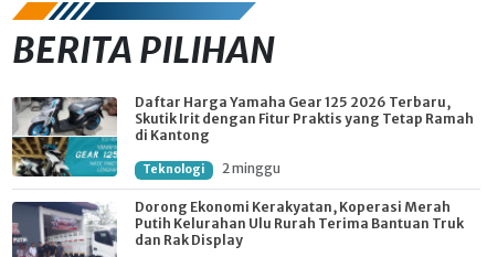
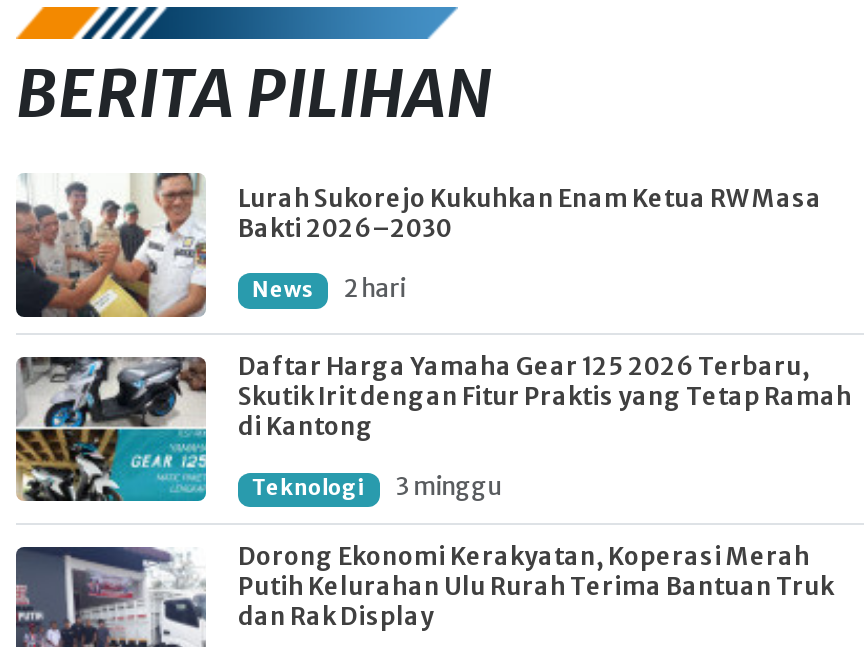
+ [image]
+ Lurah Sukorejo Kukuhkan Enam Ketua RW Masa
+ Bakti 2026–2030
+ News
+ 2 hari

- Teknologi 2 minggu
+ Teknologi 3 minggu
